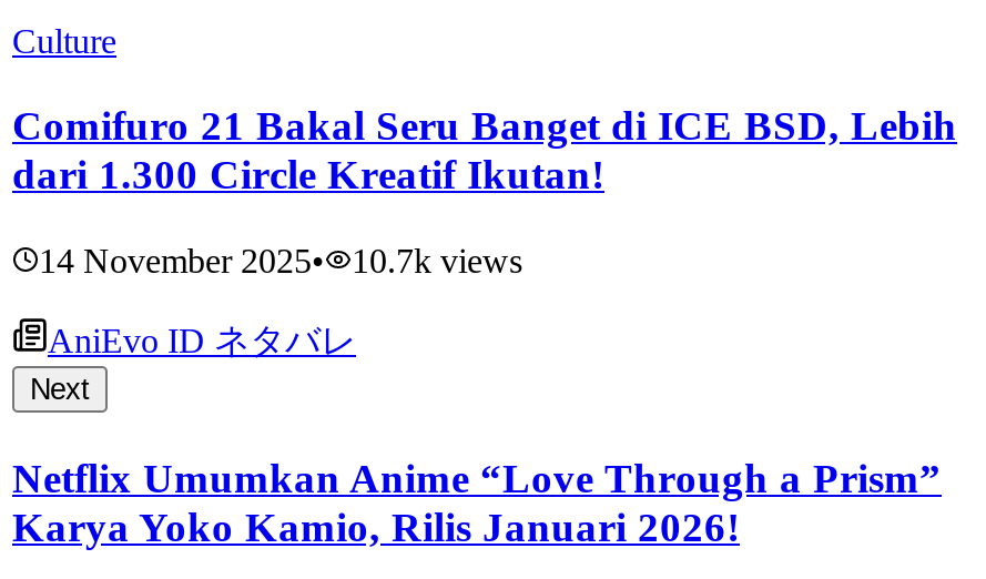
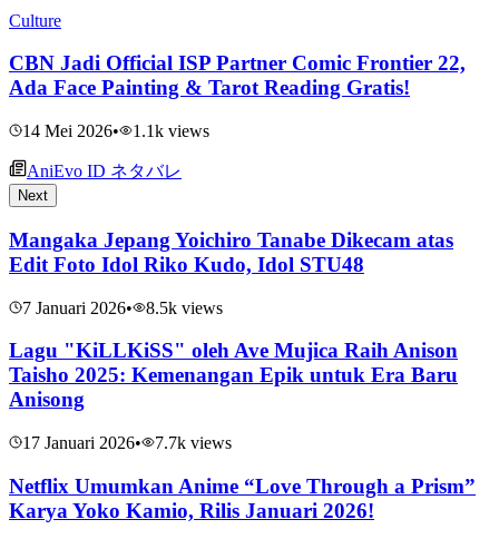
- Comifuro 21 Bakal Seru Banget di ICE BSD, Lebih
- dari 1.300 Circle Kreatif Ikutan!
+ CBN Jadi Official ISP Partner Comic Frontier 22,
+ Ada Face Painting & Tarot Reading Gratis!

- 14 November 2025•
- 10.7k views
+ 14 Mei 2026•
+ 1.1k views

+ Mangaka Jepang Yoichiro Tanabe Dikecam atas
+ Edit Foto Idol Riko Kudo, Idol STU48
+ 7 Januari 2026•
+ 8.5k views
+ Lagu "KiLLKiSS" oleh Ave Mujica Raih Anison
+ Taisho 2025: Kemenangan Epik untuk Era Baru
+ Anisong
+ 17 Januari 2026•
+ 7.7k views
